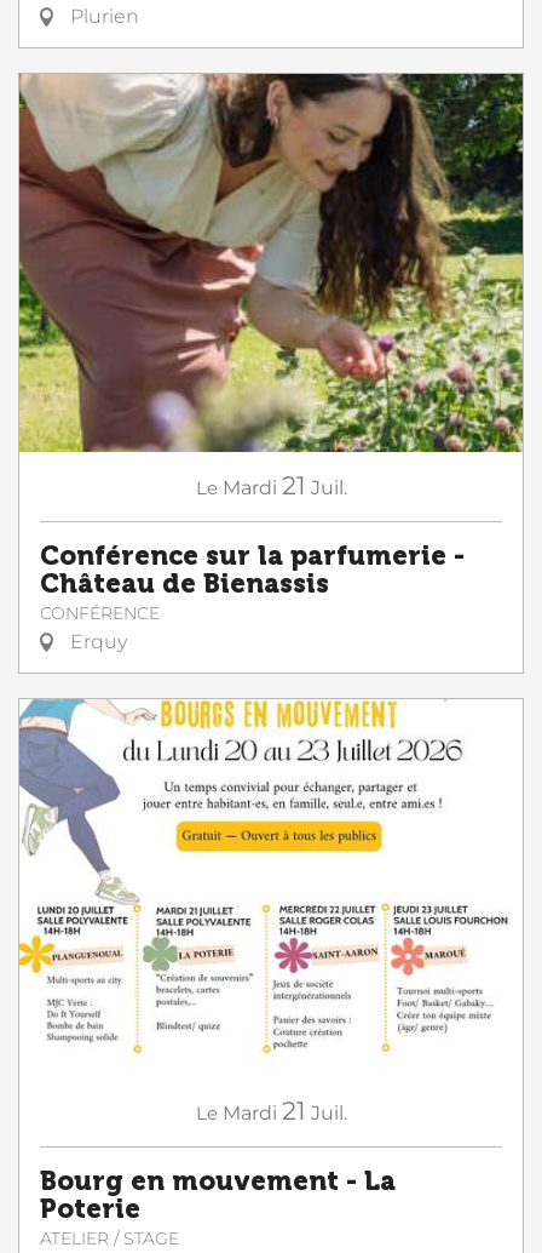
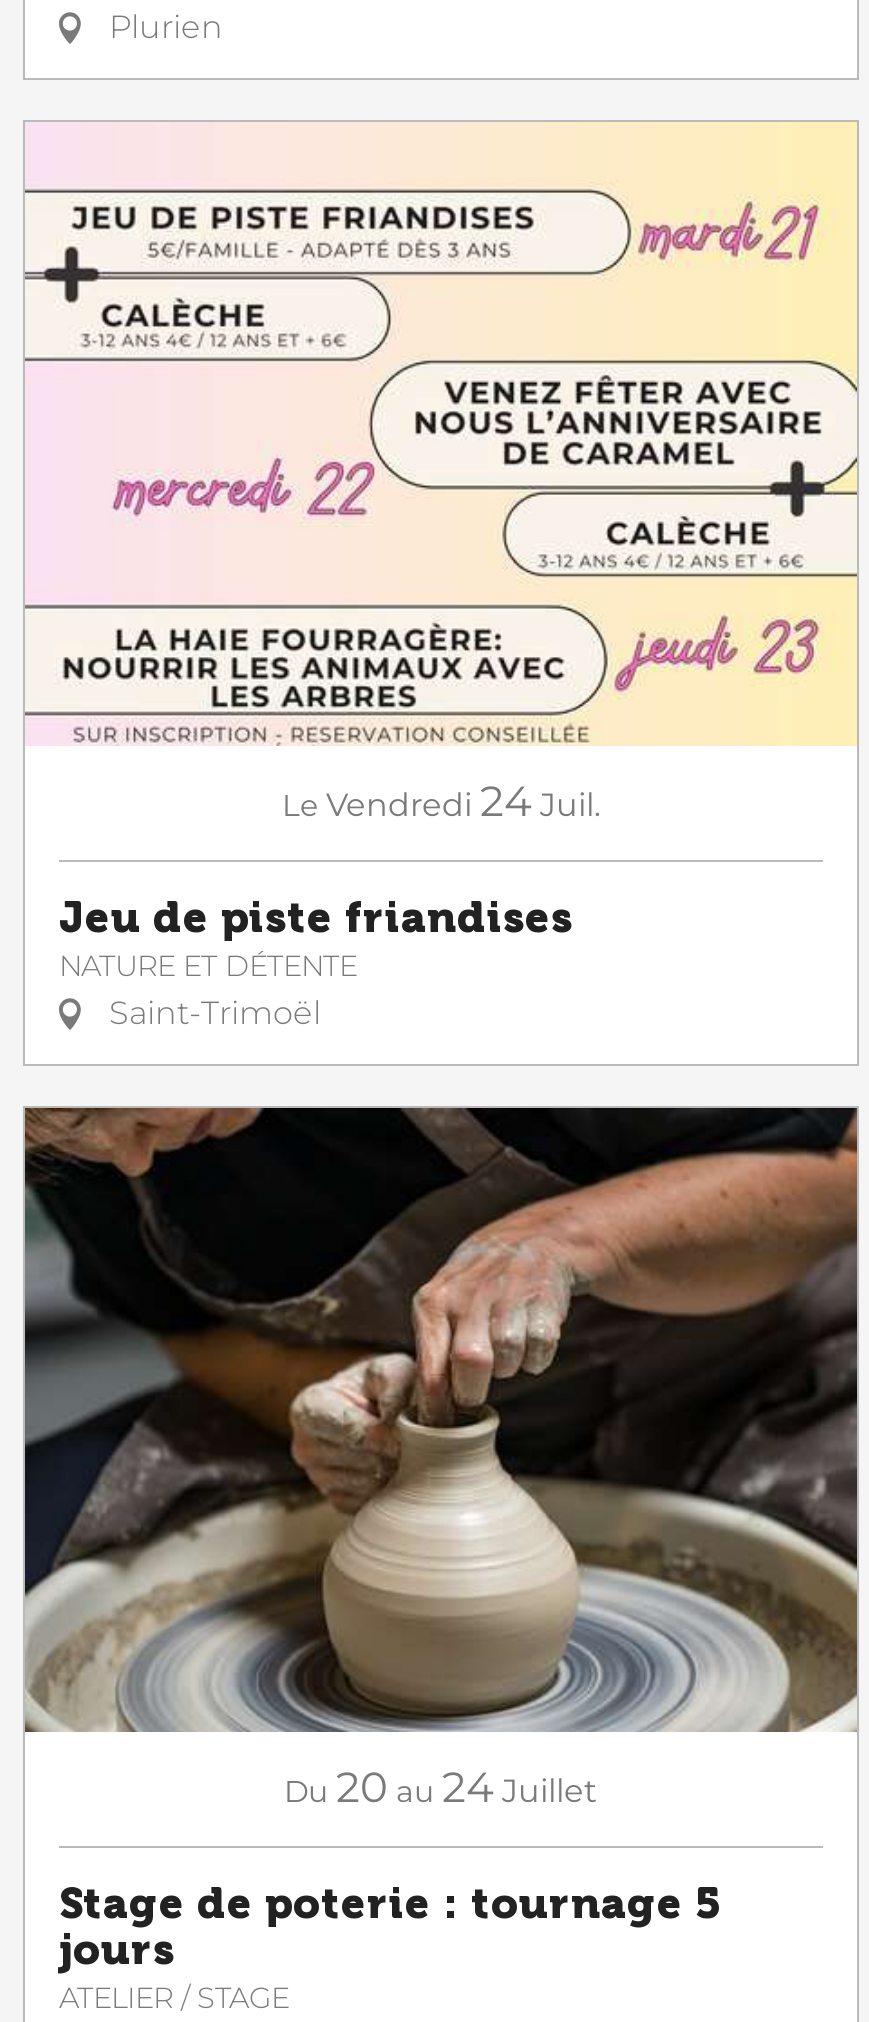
- [image]
- Le Mardi 21 Juil.
+ [image]
+ Le Vendredi 24 Juil.

- Conférence sur la parfumerie -
- Château de Bienassis
- CONFÉRENCE
- Erquy
+ Jeu de piste friandises
+ NATURE ET DÉTENTE
+ Saint-Trimoël

- [image]
- Le Mardi 21 Juil.
+ [image]
+ Du 20 au 24 Juillet

- Bourg en mouvement - La
- Poterie
+ Stage de poterie : tournage 5
+ jours
